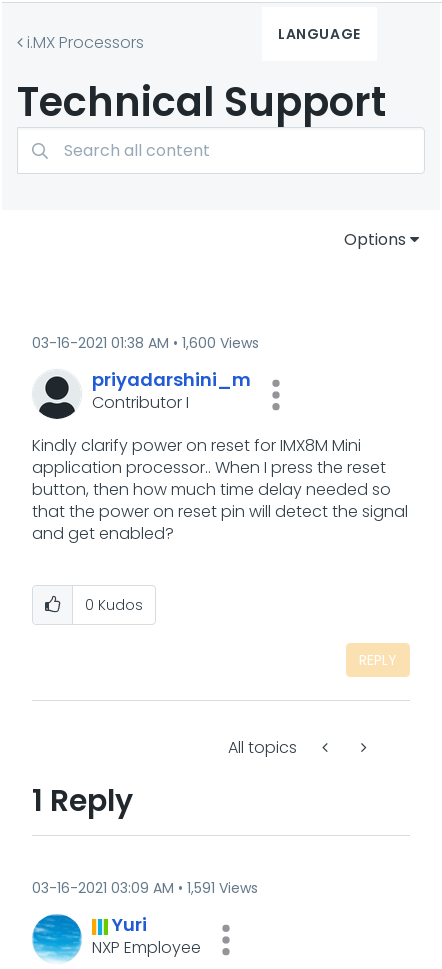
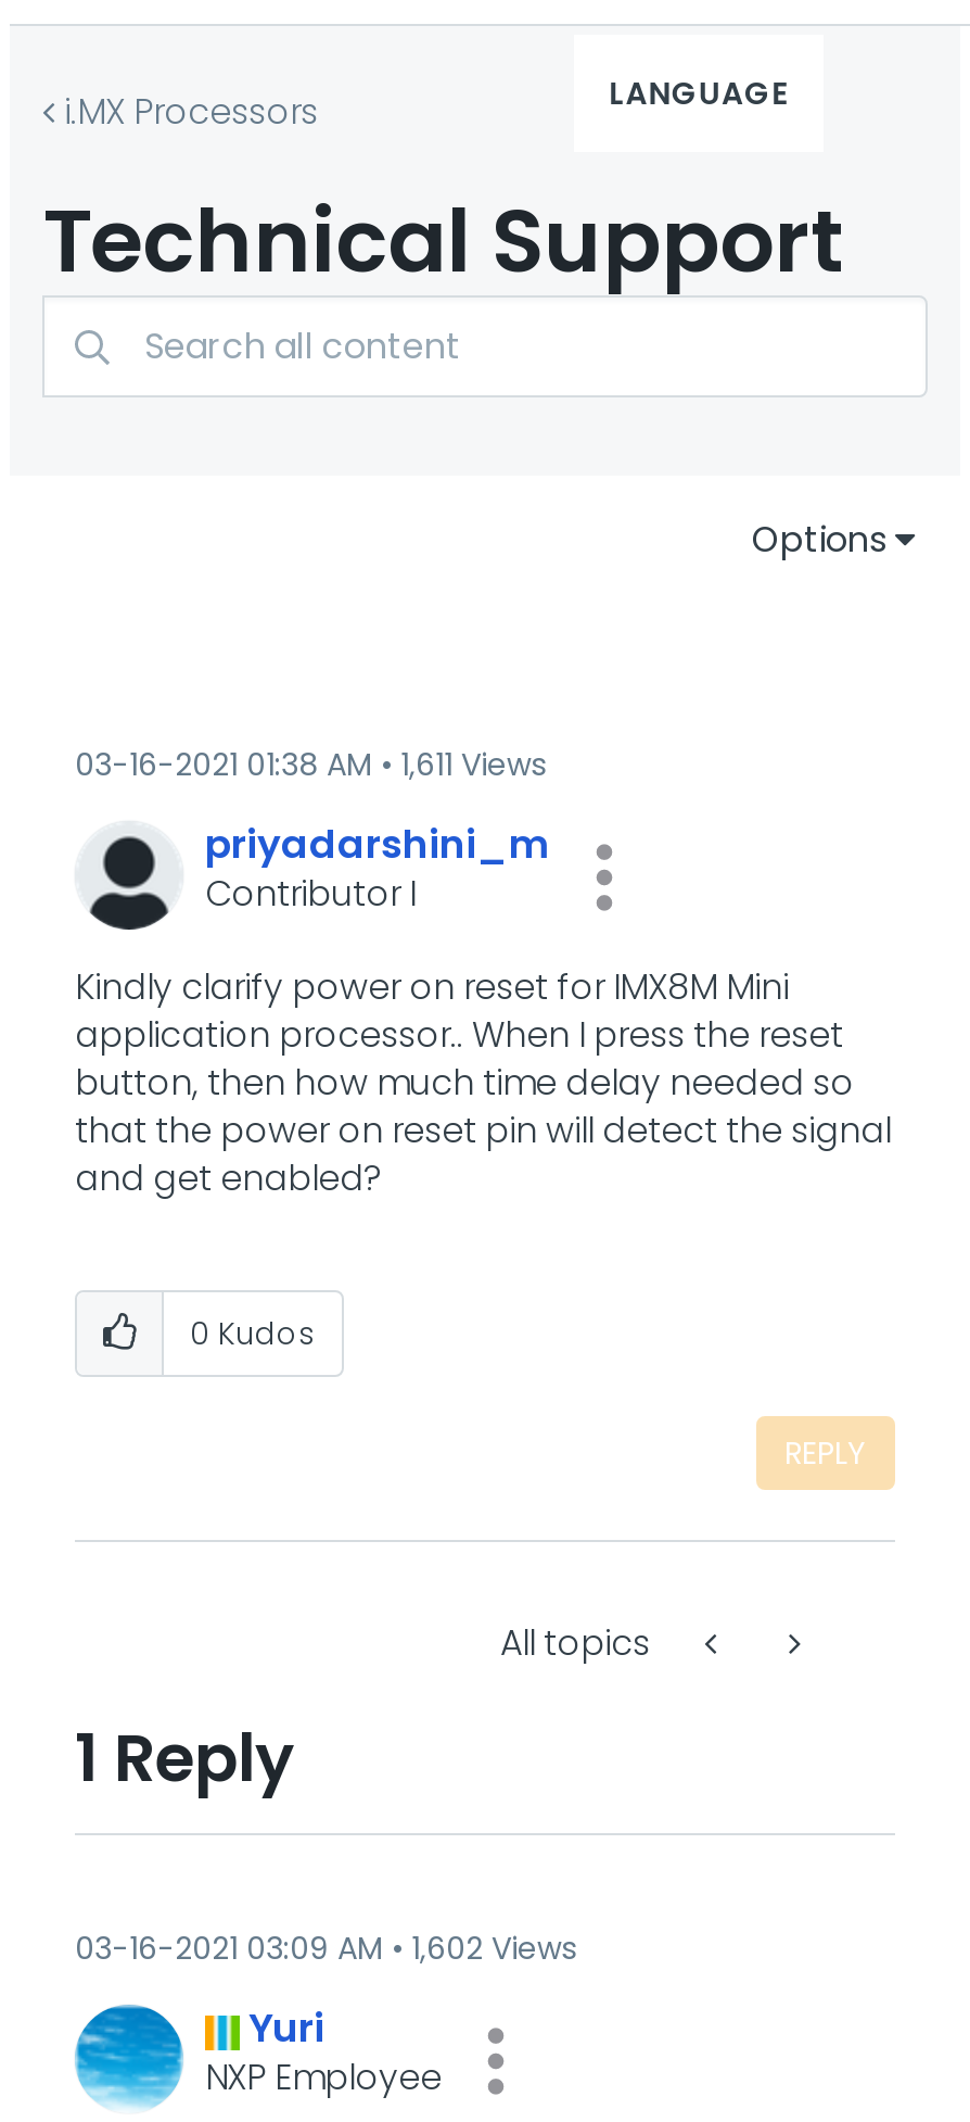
- 03-16-2021 01:38 AM 1,600 Views
+ 03-16-2021 01:38 AM 1,611 Views

- 03-16-2021 03:09 AM 1,591 Views
+ 03-16-2021 03:09 AM 1,602 Views
